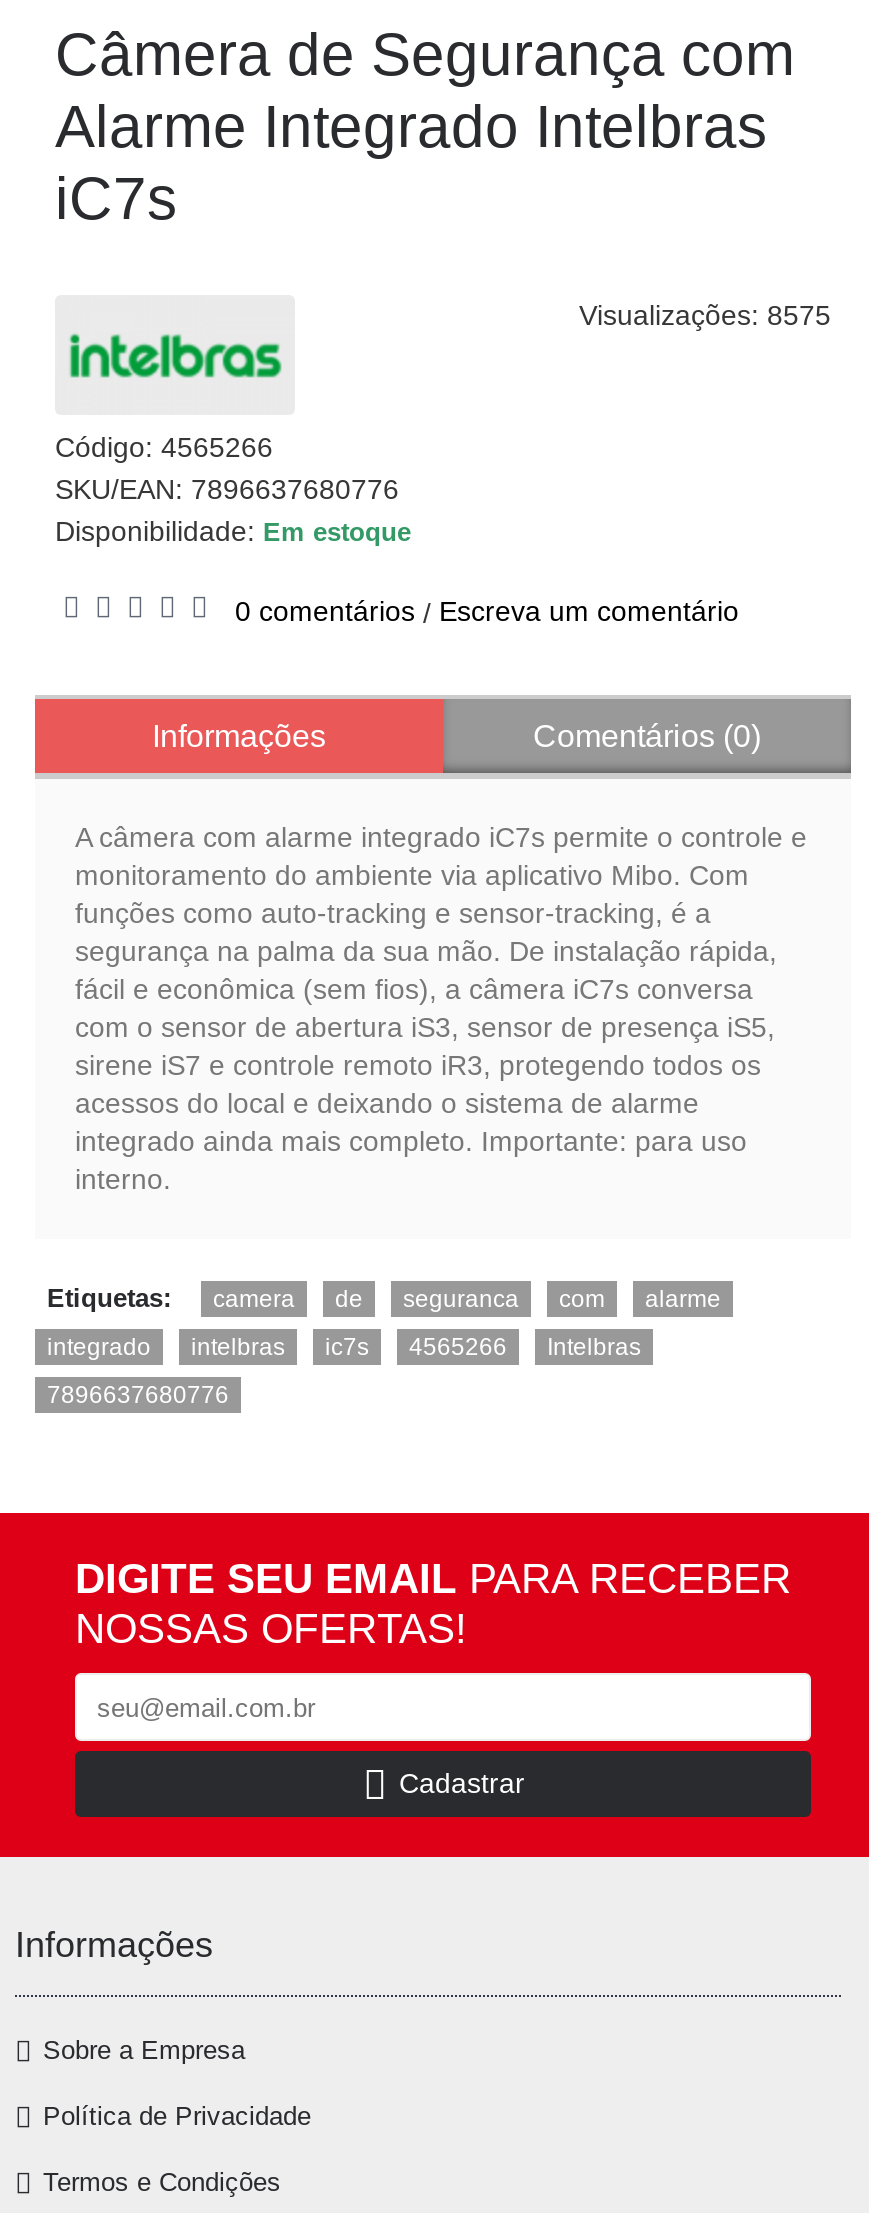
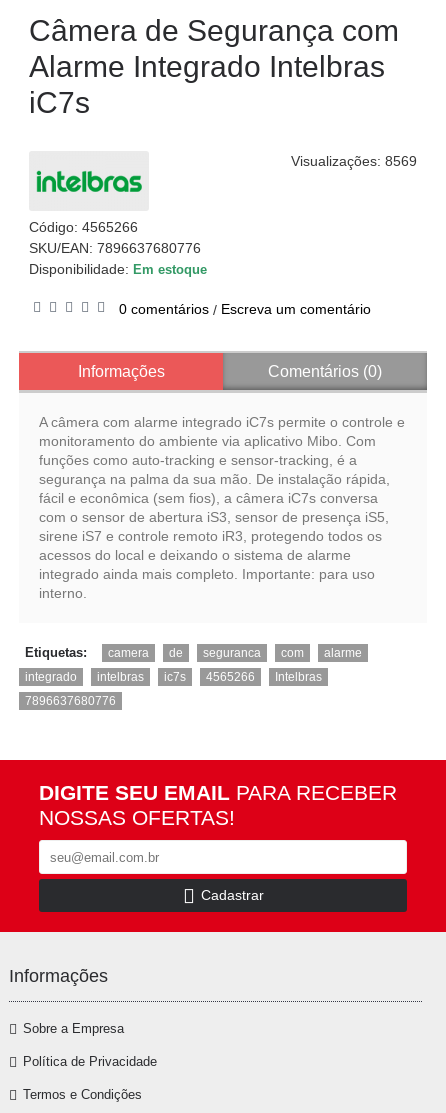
- Visualizações: 8575
+ Visualizações: 8569
